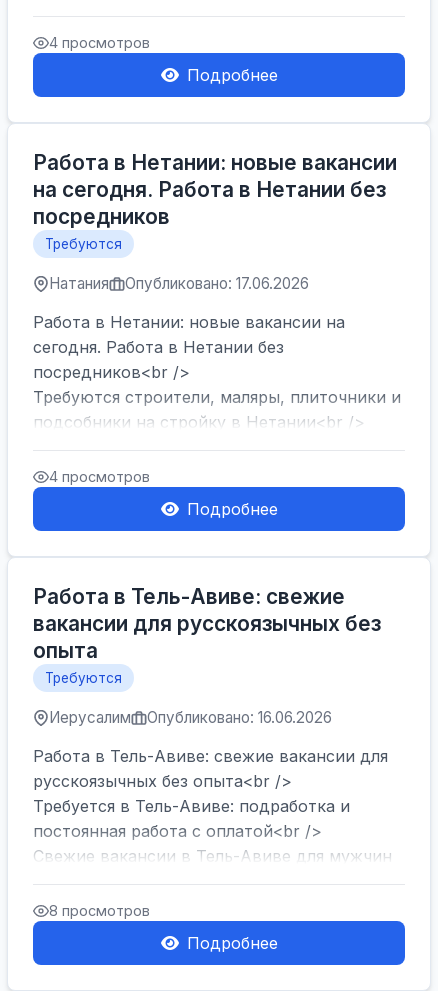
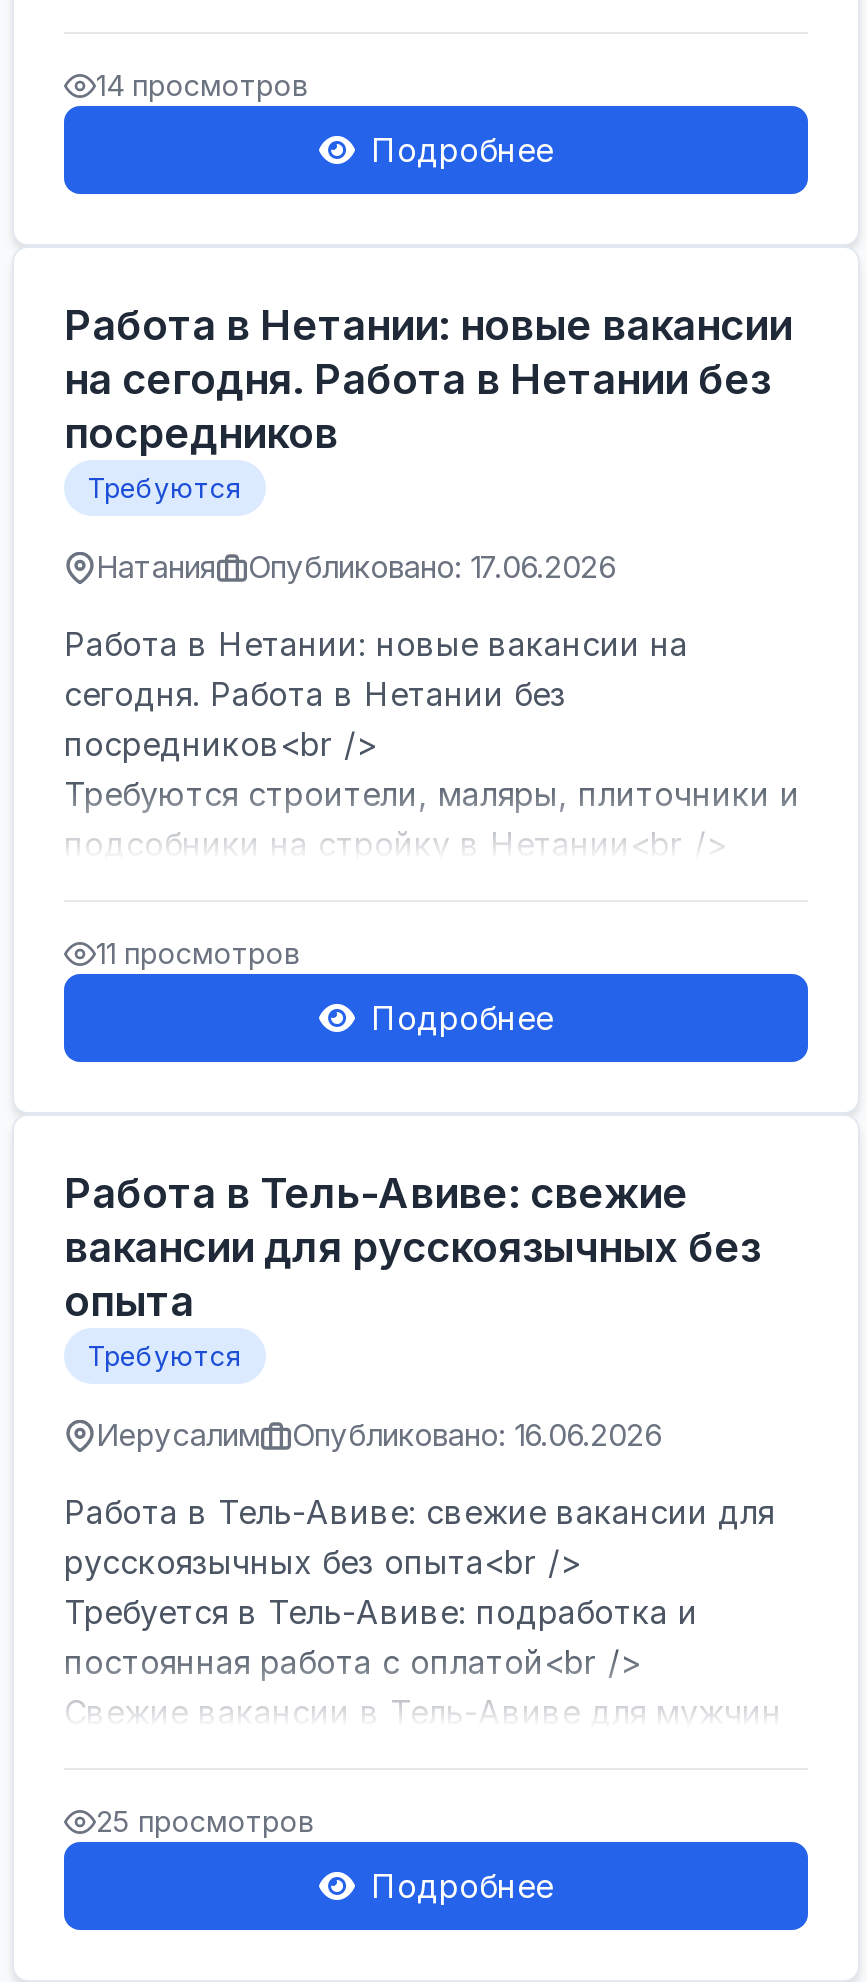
- 4 просмотров
+ 14 просмотров

- 4 просмотров
+ 11 просмотров

- 8 просмотров
+ 25 просмотров
